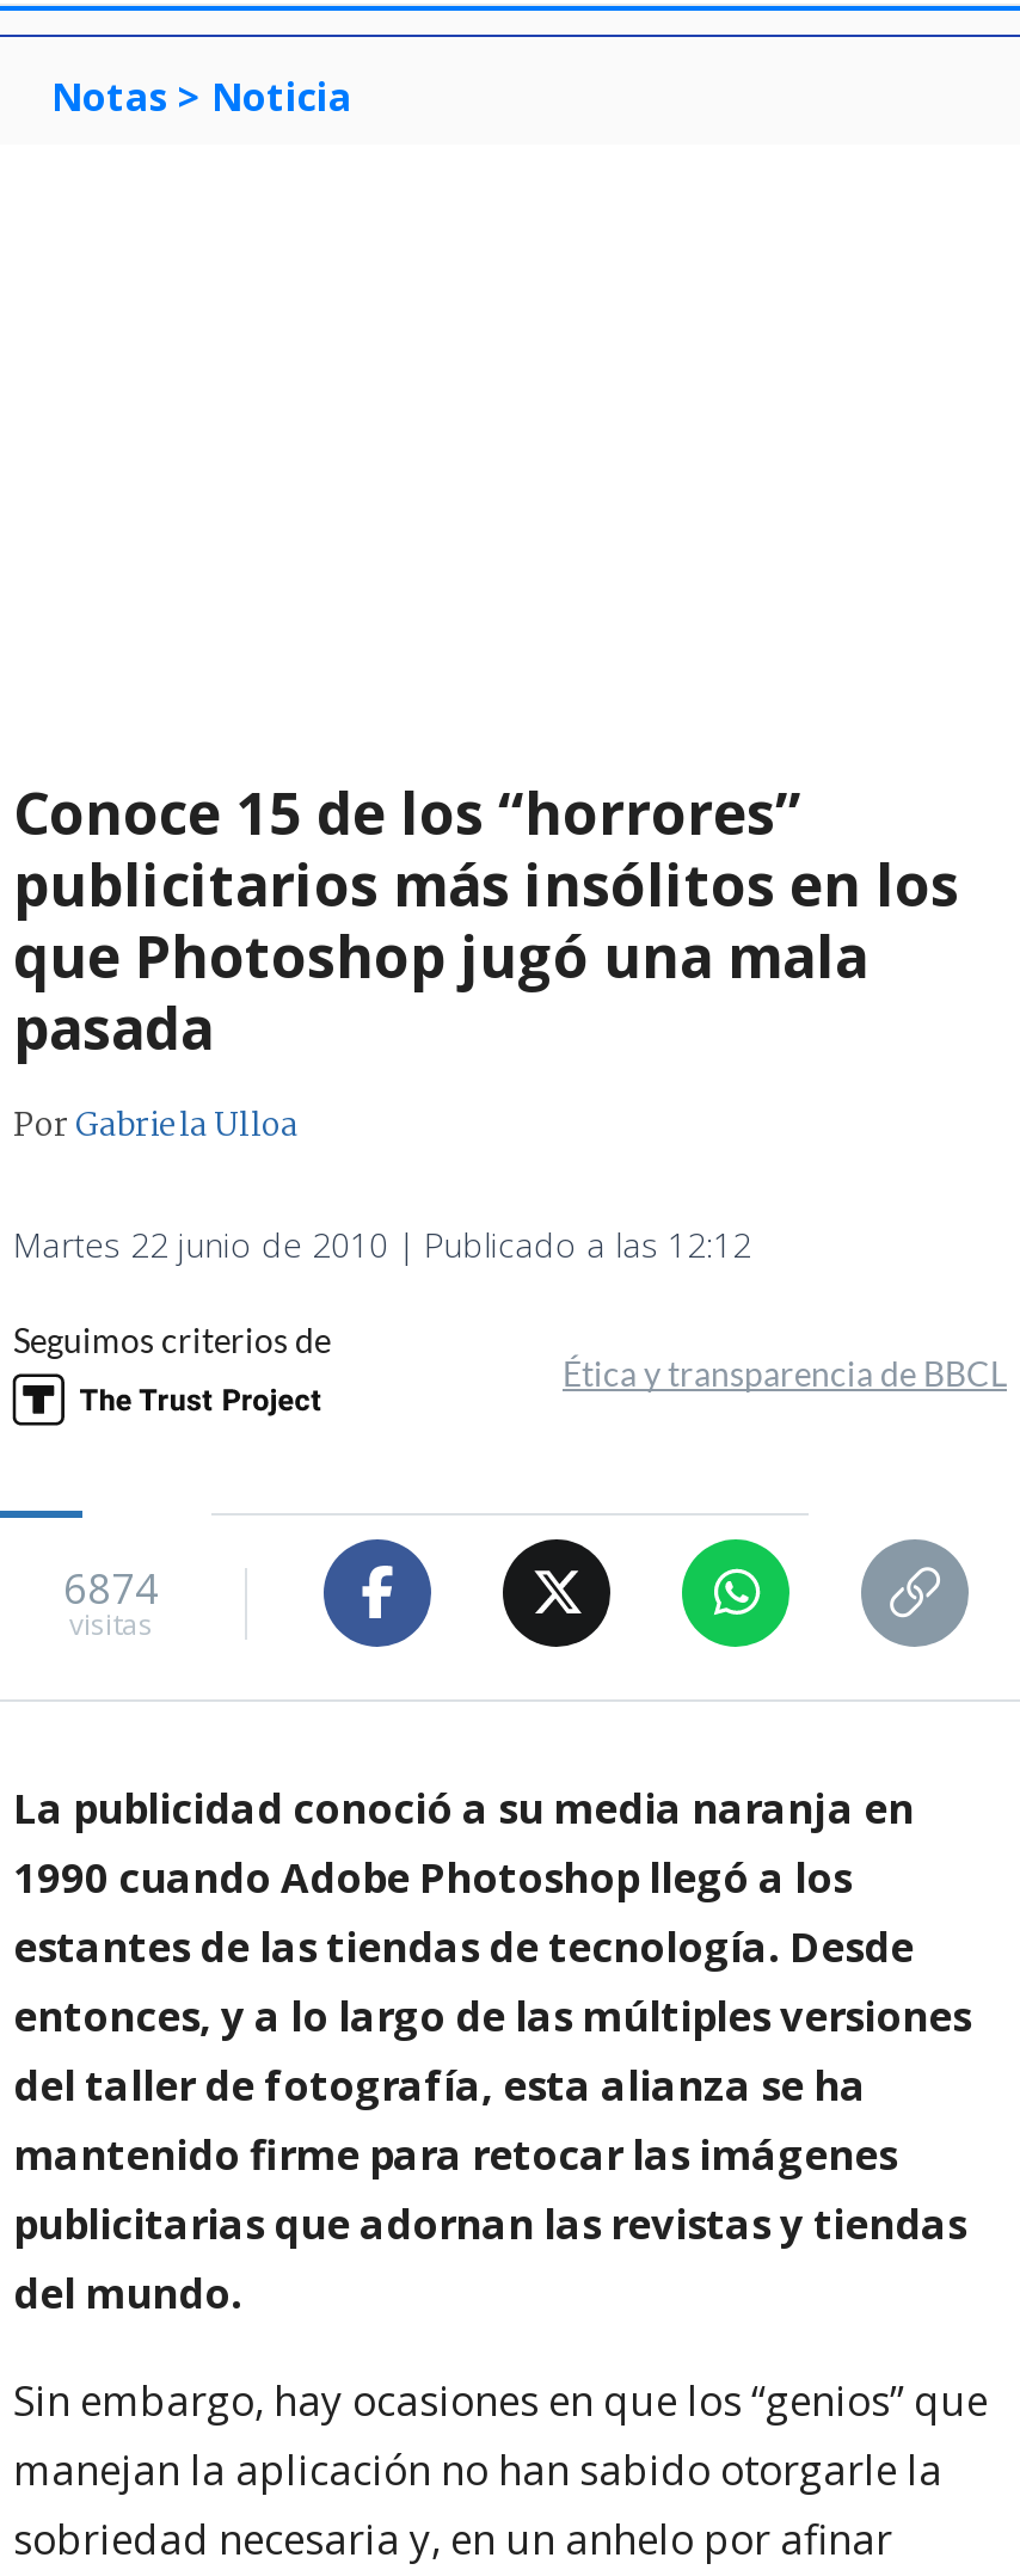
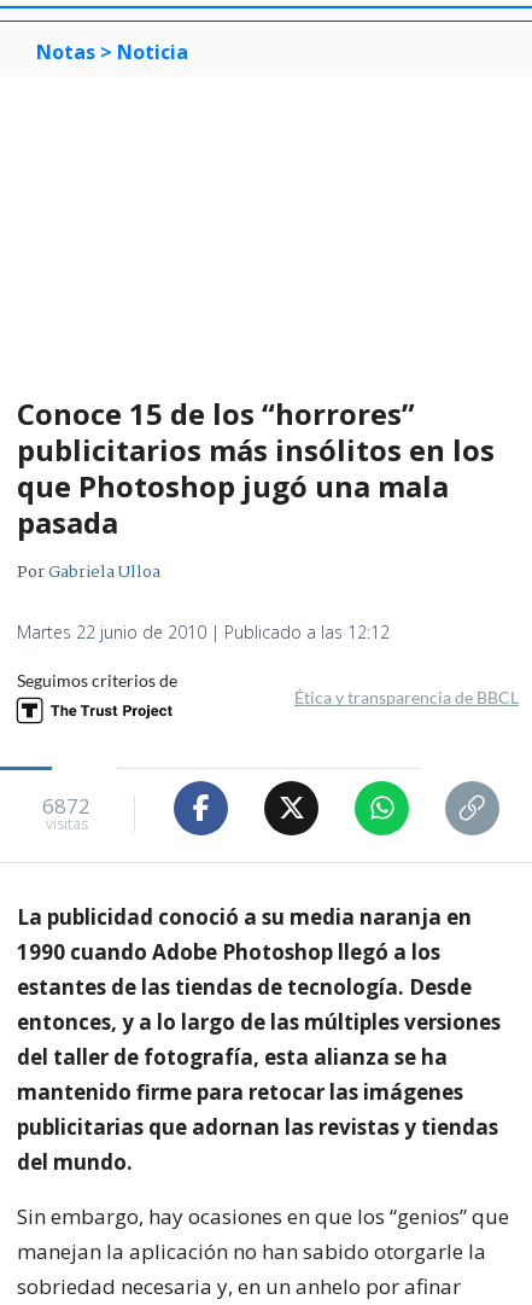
- 6874
+ 6872
